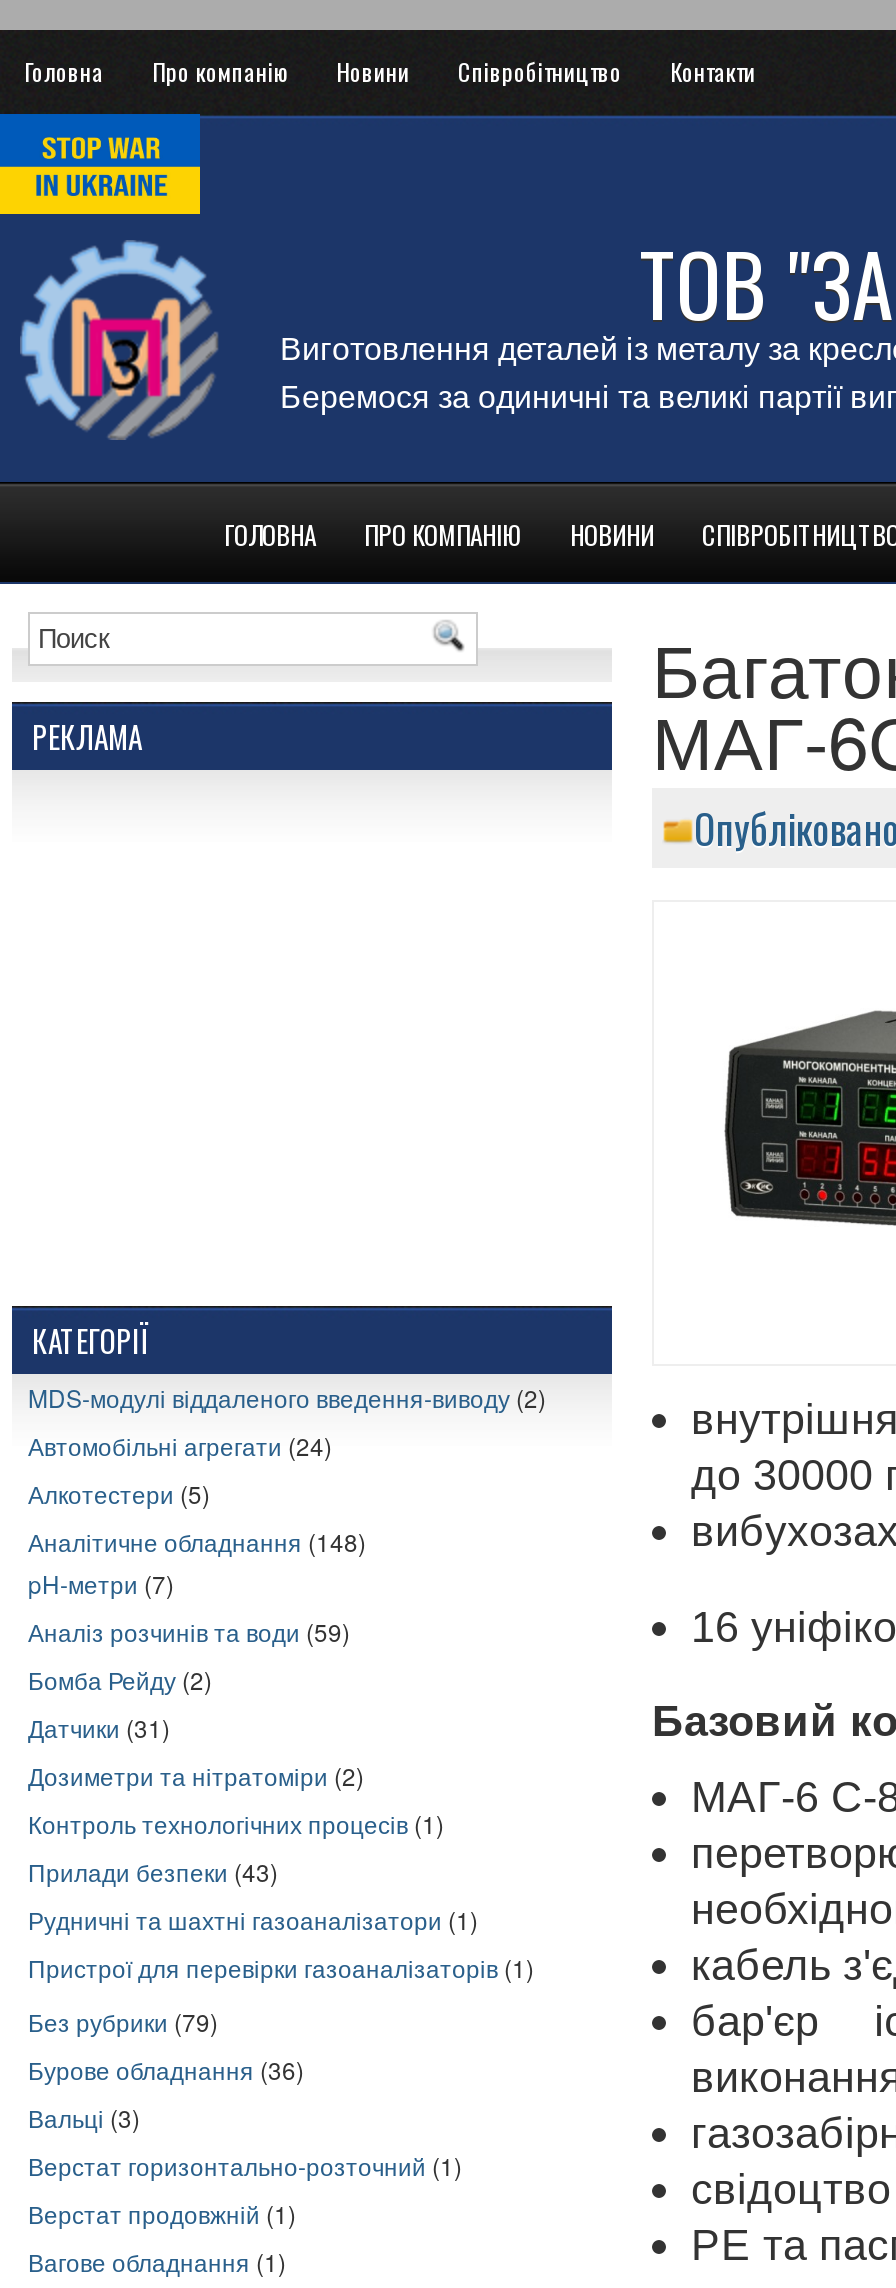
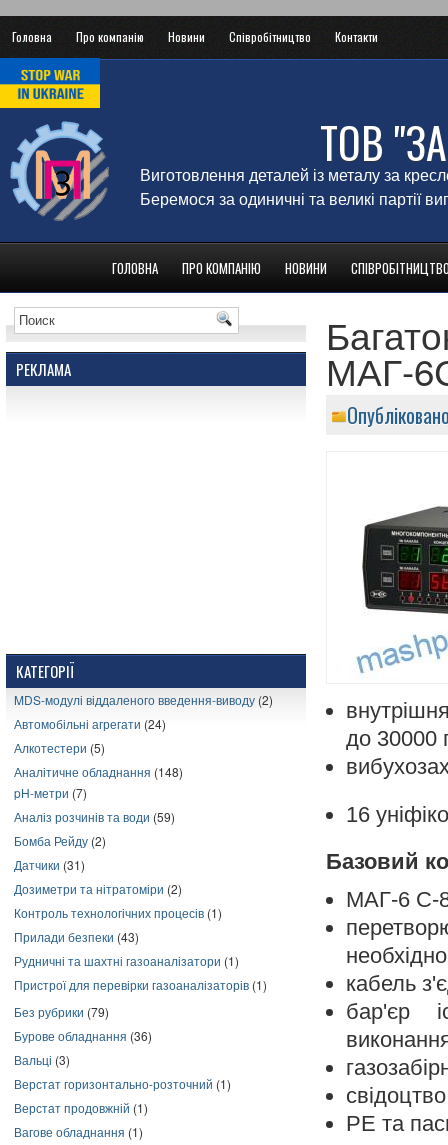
+ [image]
